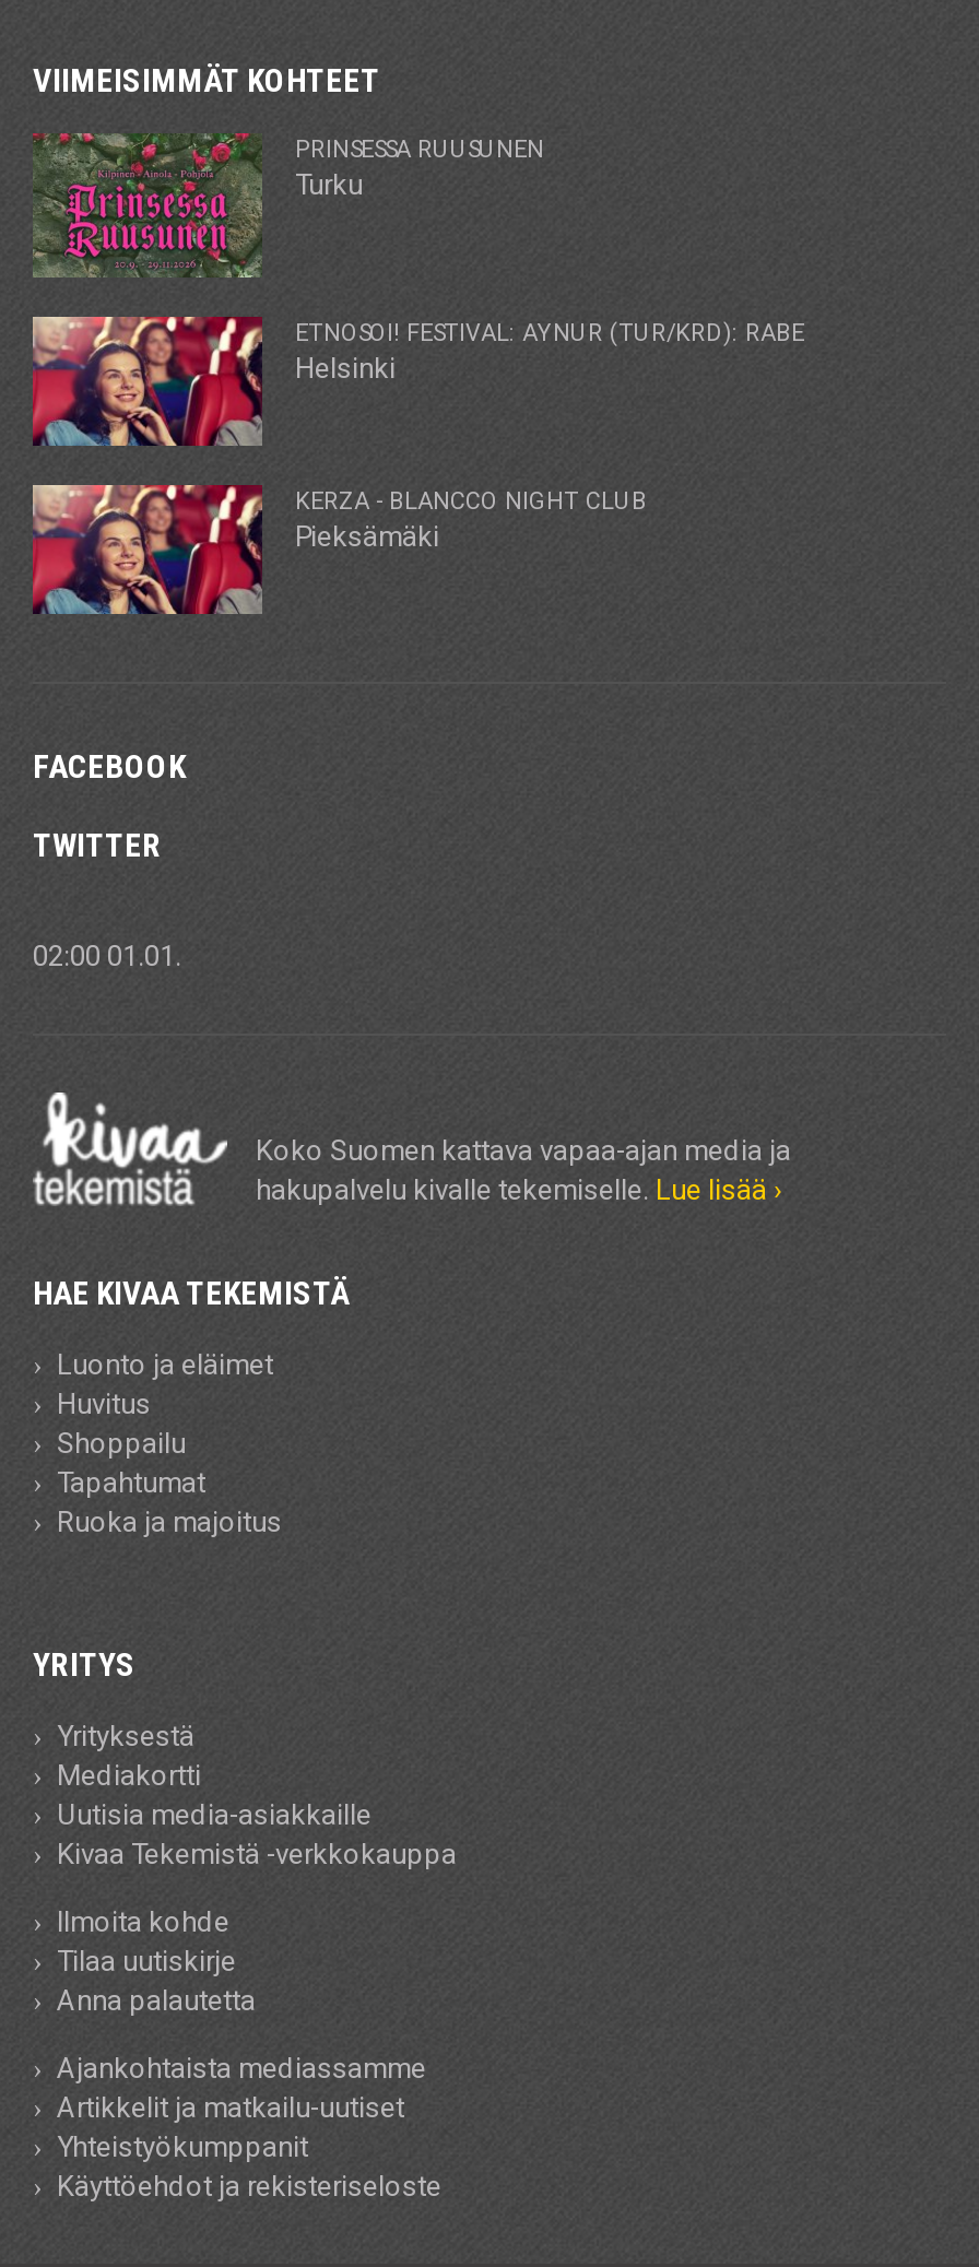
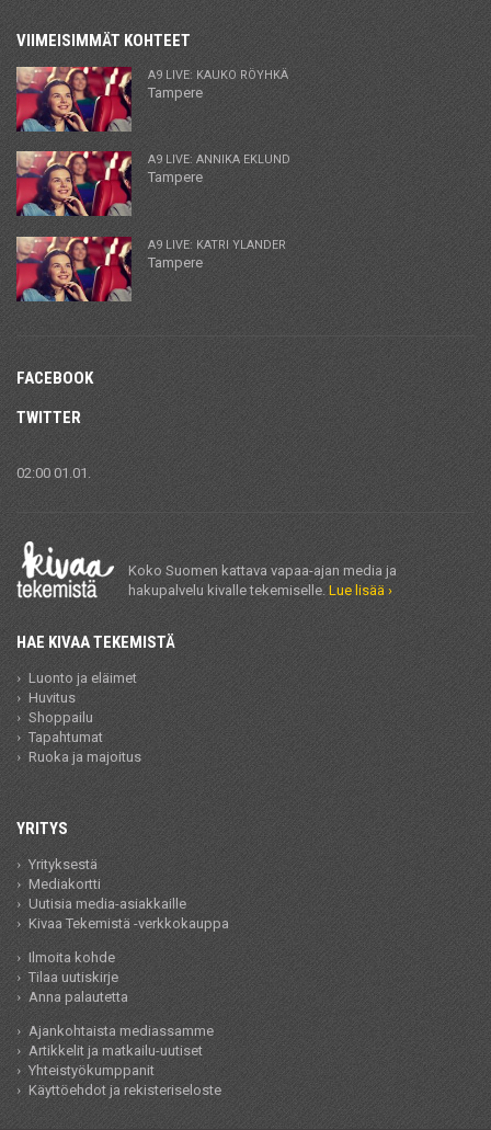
- [image]
- PRINSESSA RUUSUNEN
- Turku
+ [image]
+ A9 LIVE: KAUKO RÖYHKÄ
+ Tampere

- ETNOSOI! FESTIVAL: AYNUR (TUR/KRD): RABE
- Helsinki
+ A9 LIVE: ANNIKA EKLUND
+ Tampere

- KERZA - BLANCCO NIGHT CLUB
- Pieksämäki
+ A9 LIVE: KATRI YLANDER
+ Tampere
